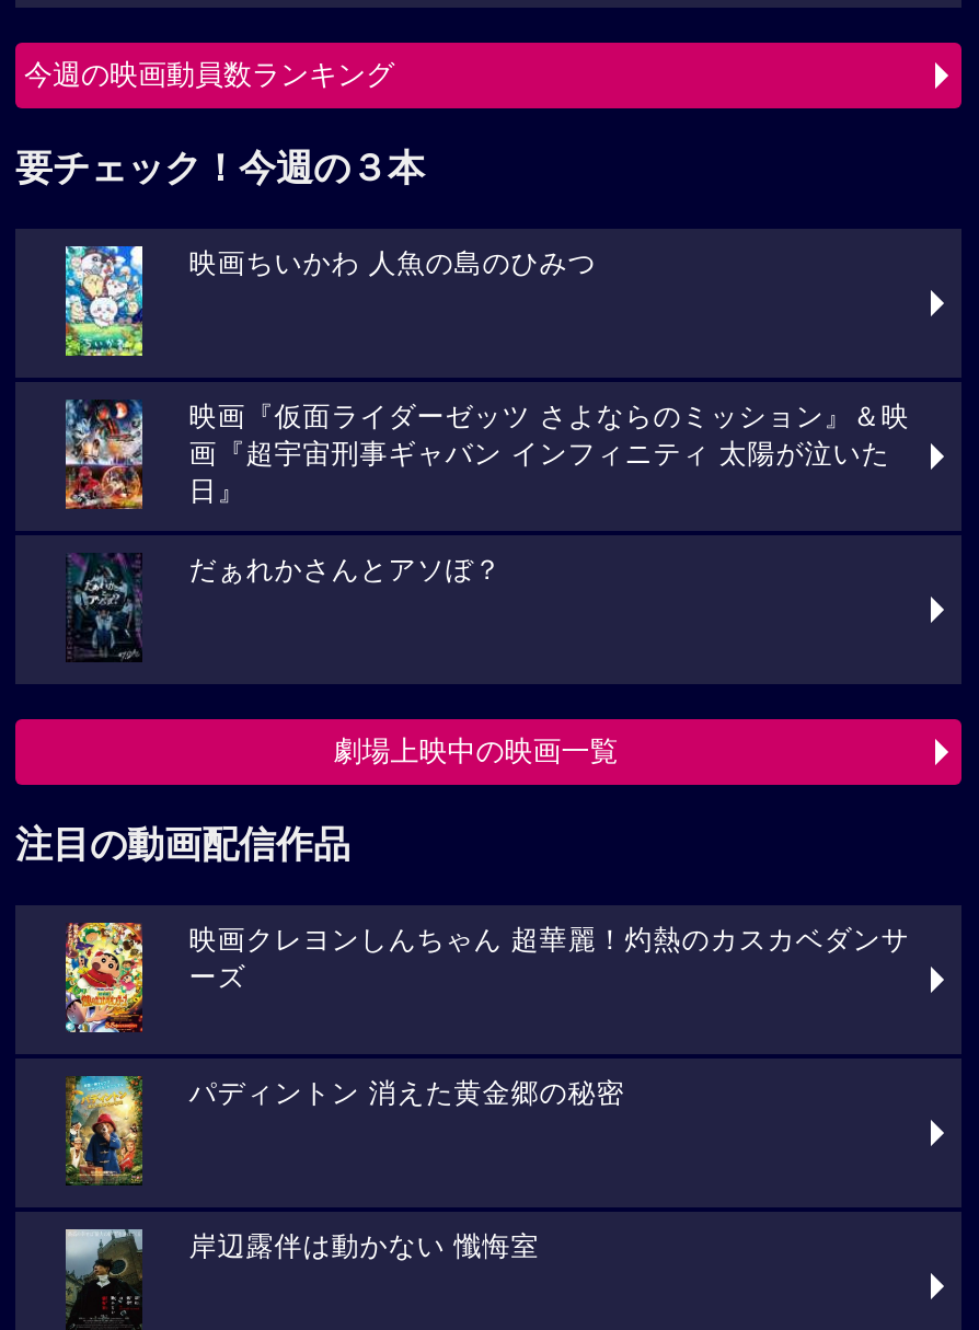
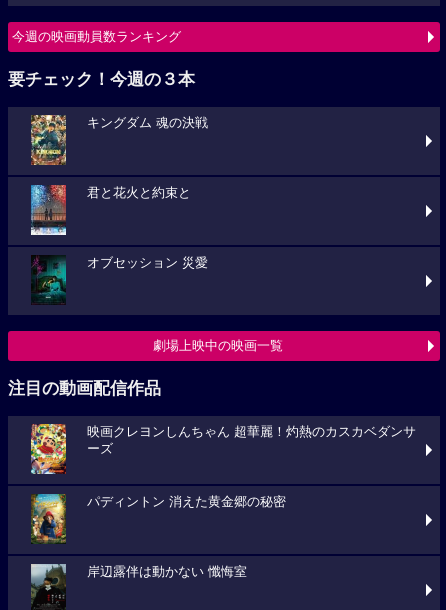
- [image]
- 映画ちいかわ 人魚の島のひみつ
+ [image]
+ キングダム 魂の決戦

- [image]
- 映画『仮面ライダーゼッツ さよならのミッション』＆映
- 画『超宇宙刑事ギャバン インフィニティ 太陽が泣いた
- 日』
+ [image]
+ 君と花火と約束と

- [image]
- だぁれかさんとアソぼ？
+ [image]
+ オブセッション 災愛
